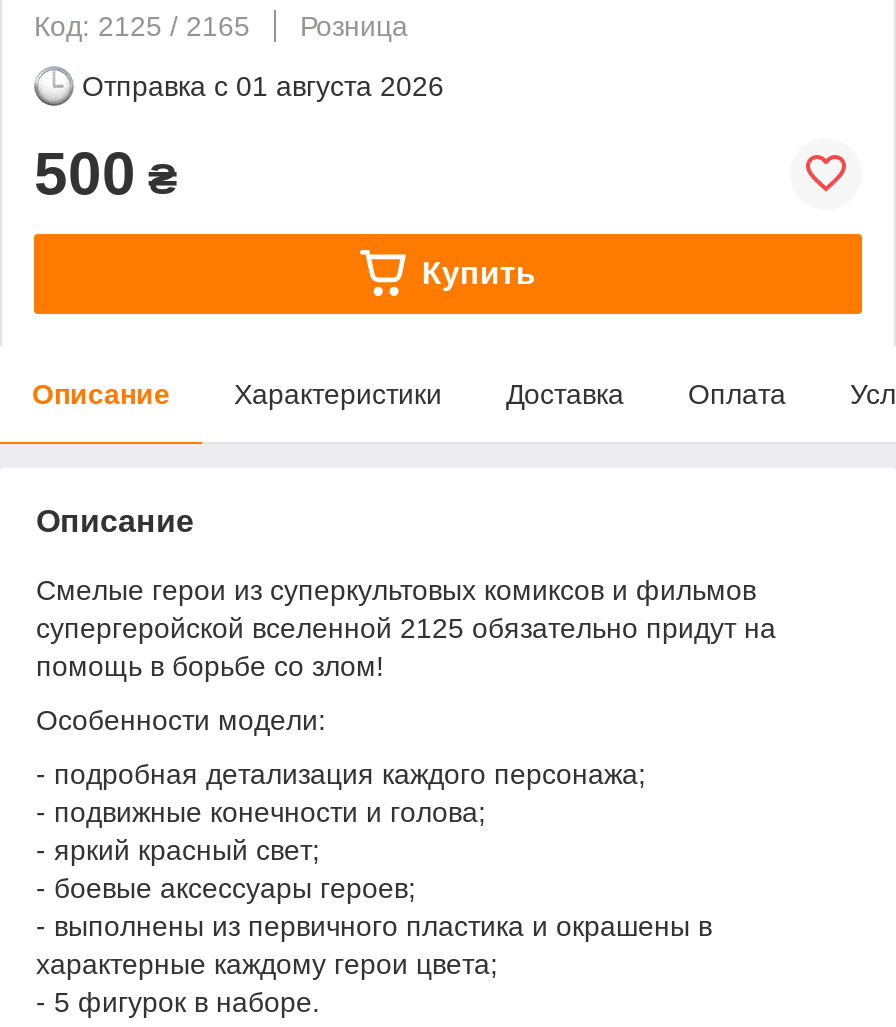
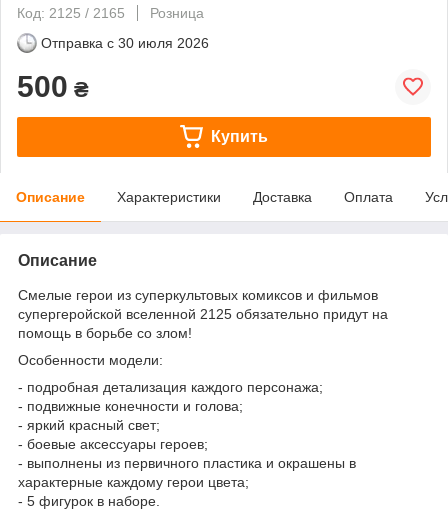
- Отправка с 01 августа 2026
+ Отправка с 30 июля 2026
